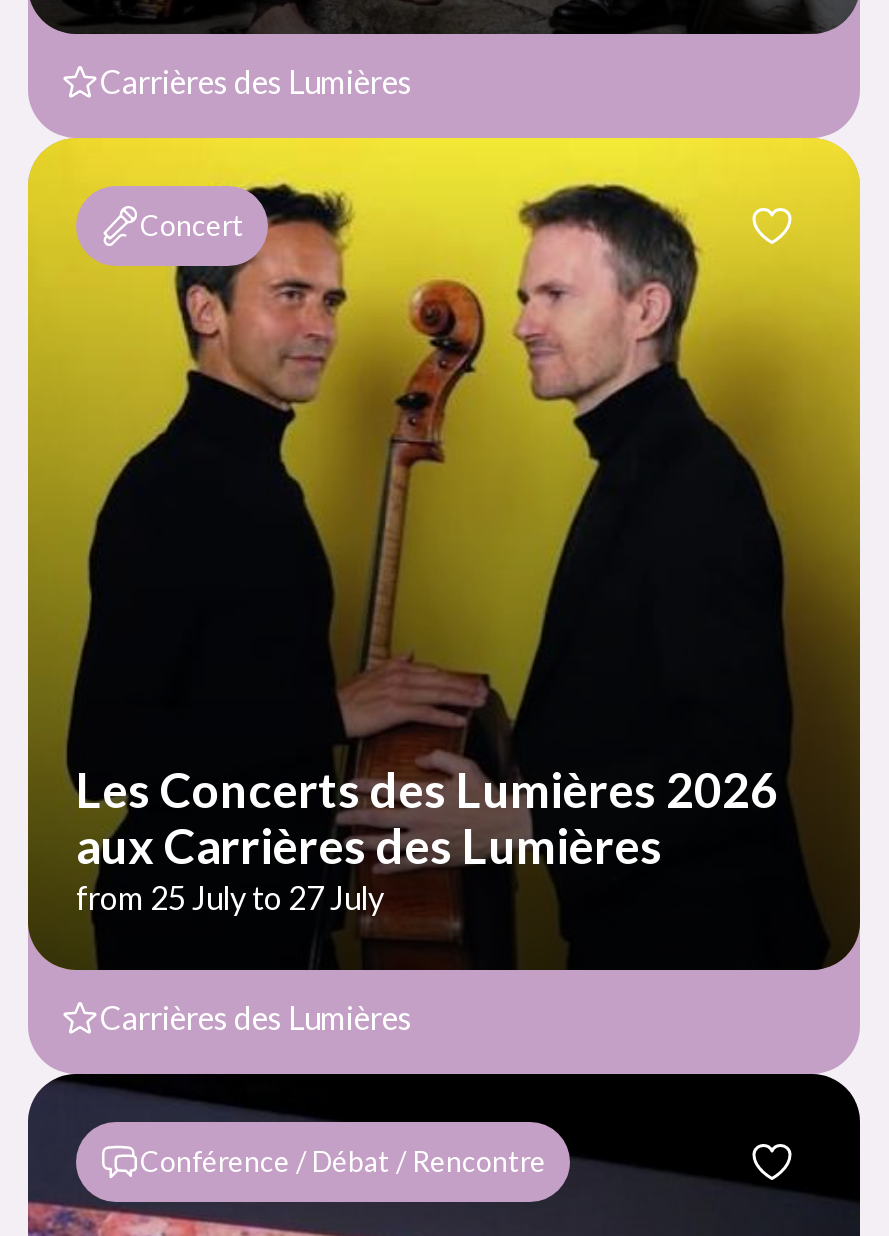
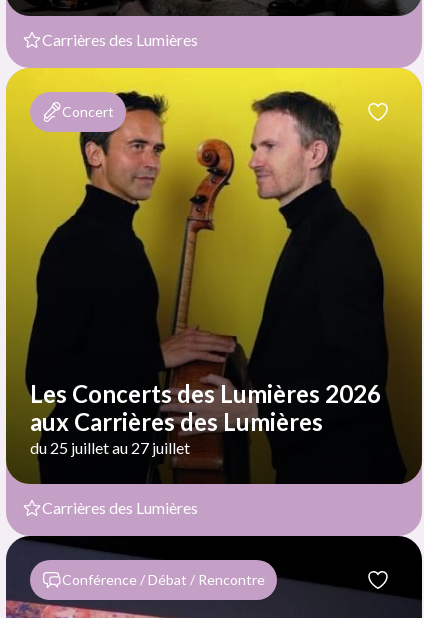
- from 25 July to 27 July
+ du 25 juillet au 27 juillet
